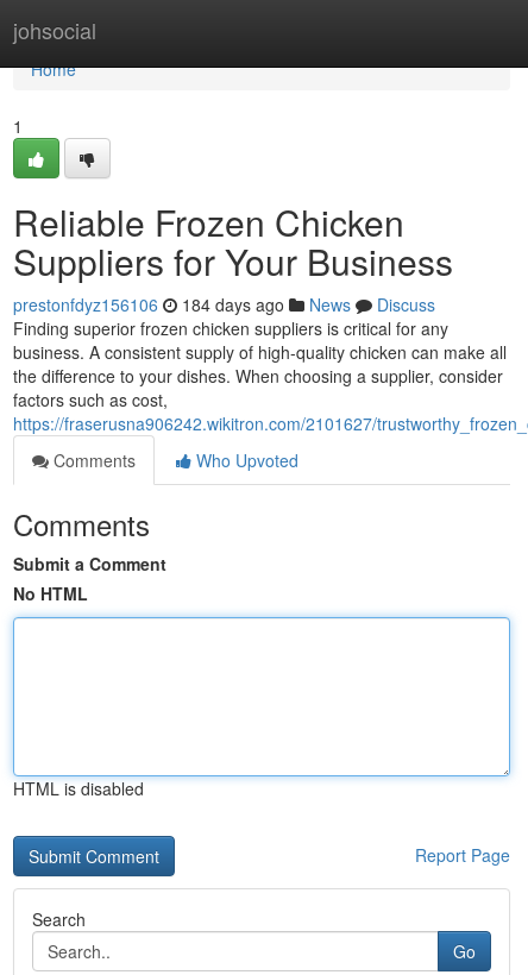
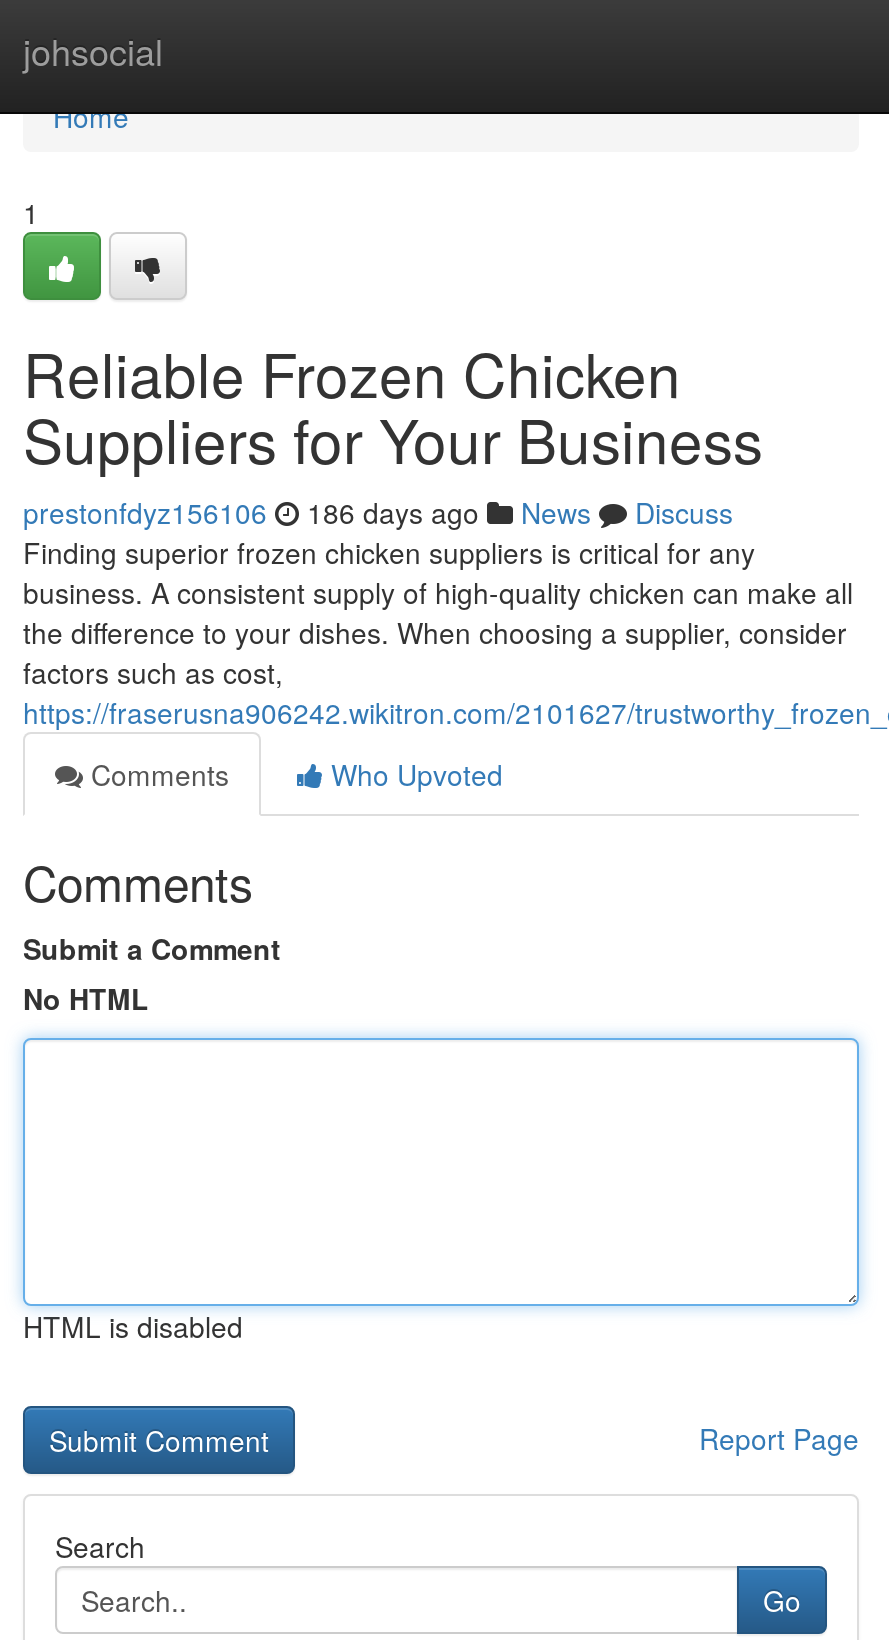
- prestonfdyz156106 184 days ago News Discuss
+ prestonfdyz156106 186 days ago News Discuss
